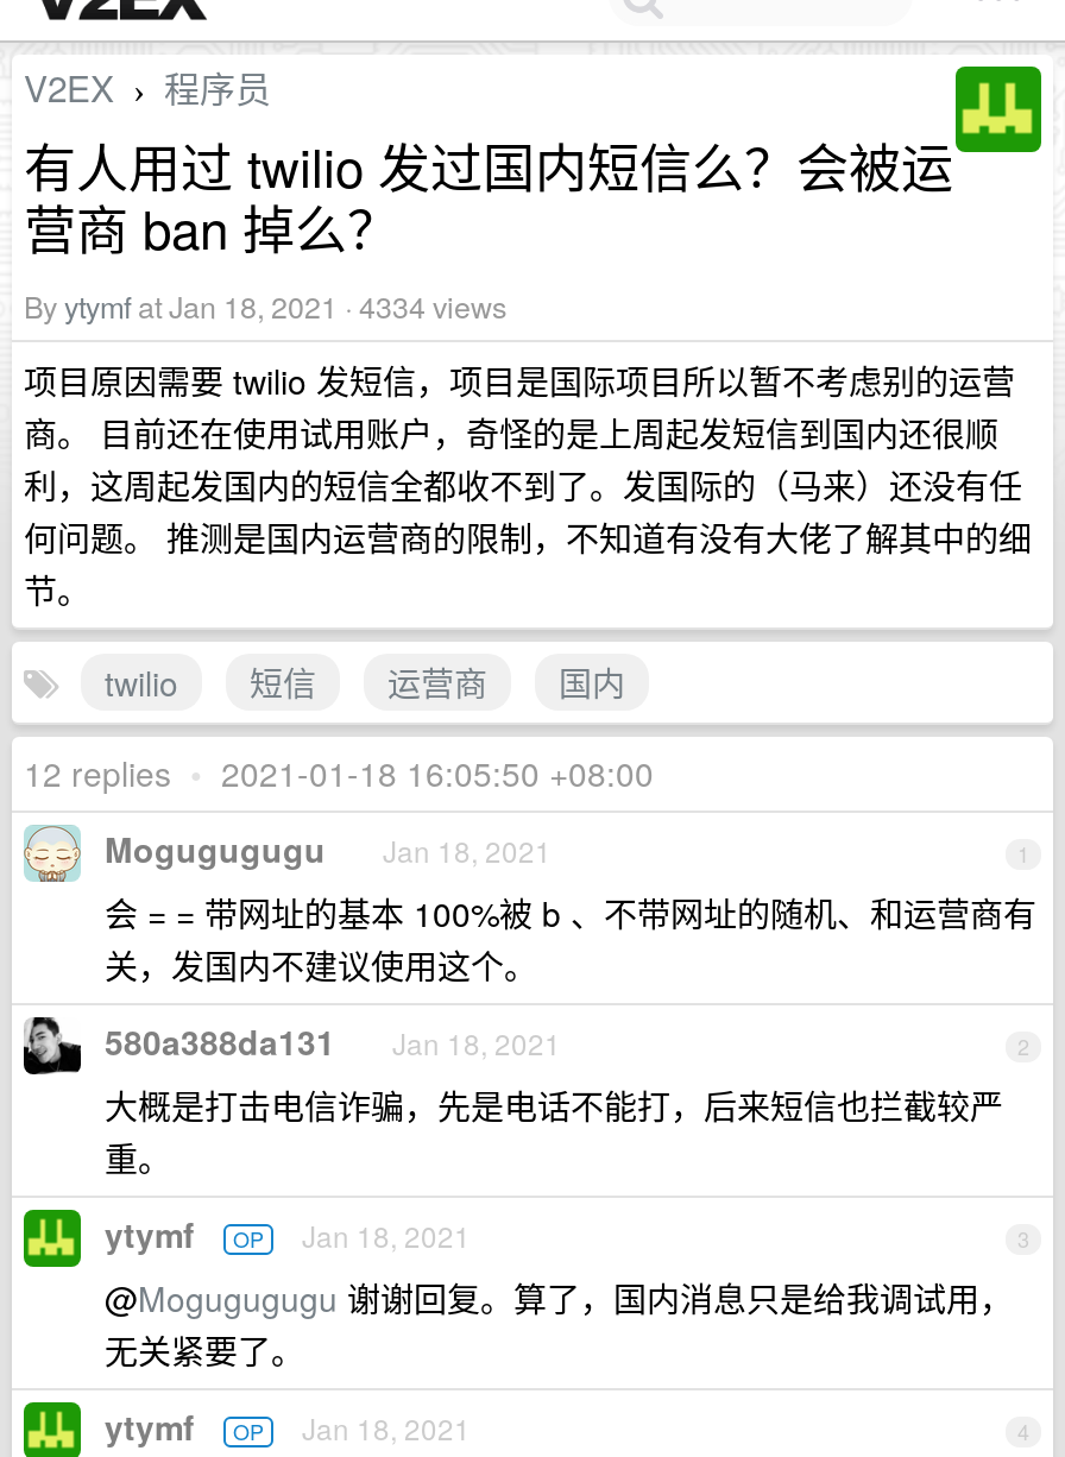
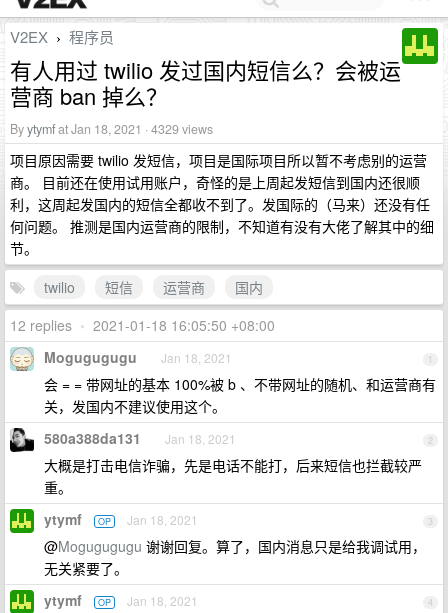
- By ytymfat Jan 18, 2021 · 4334 views
+ By ytymfat Jan 18, 2021 · 4329 views
